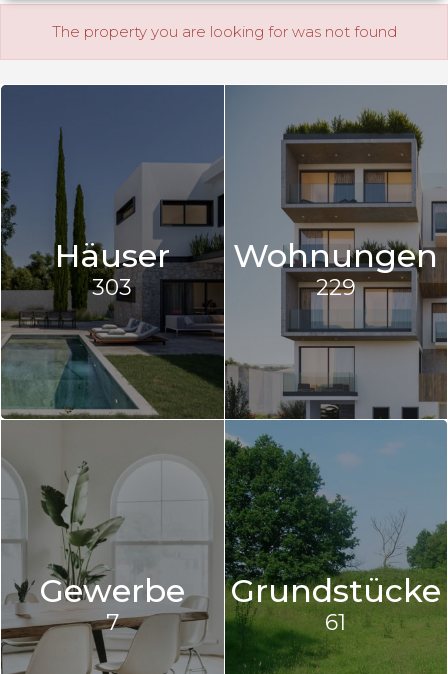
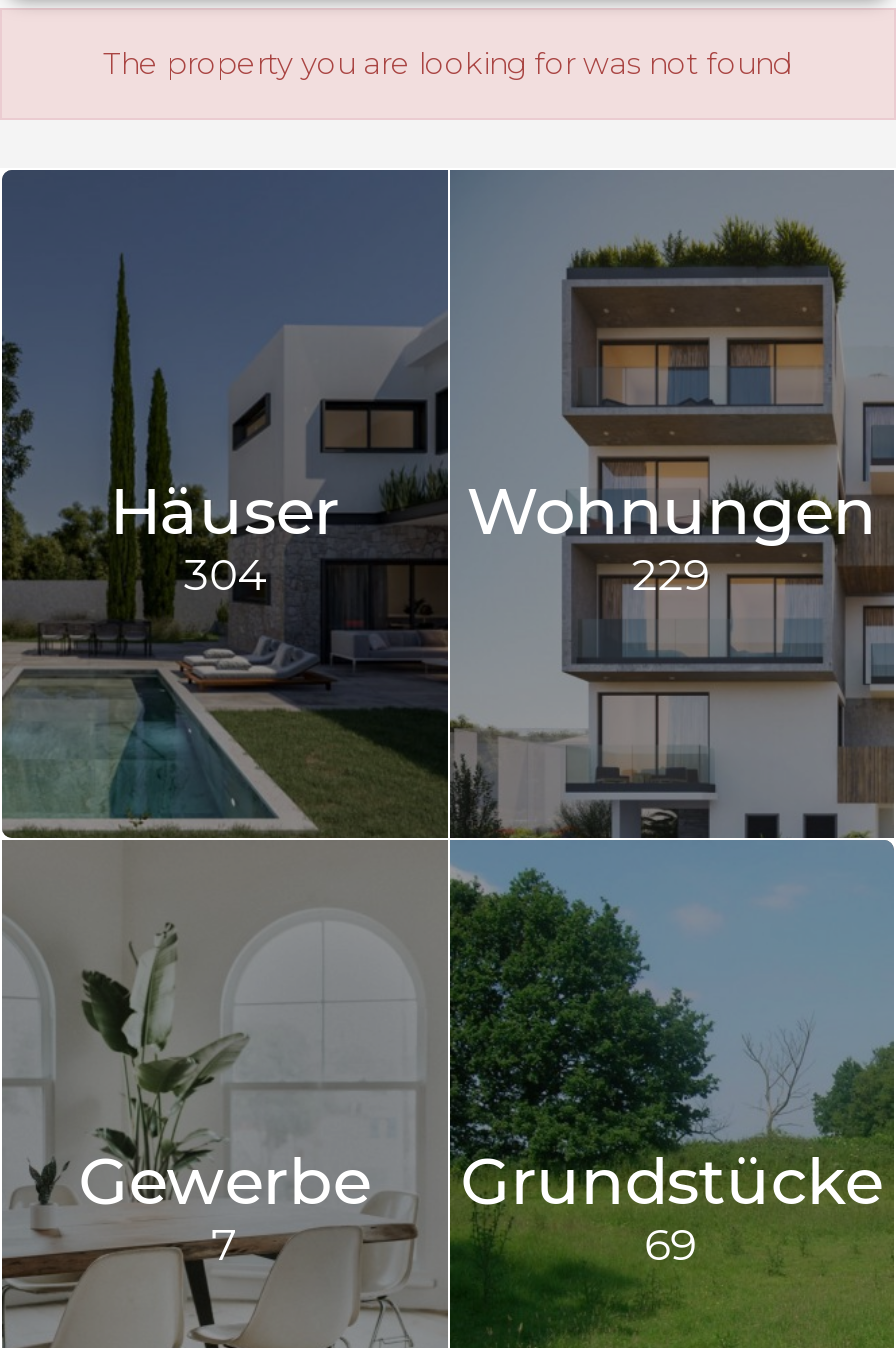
- 303
+ 304

- 61
+ 69
